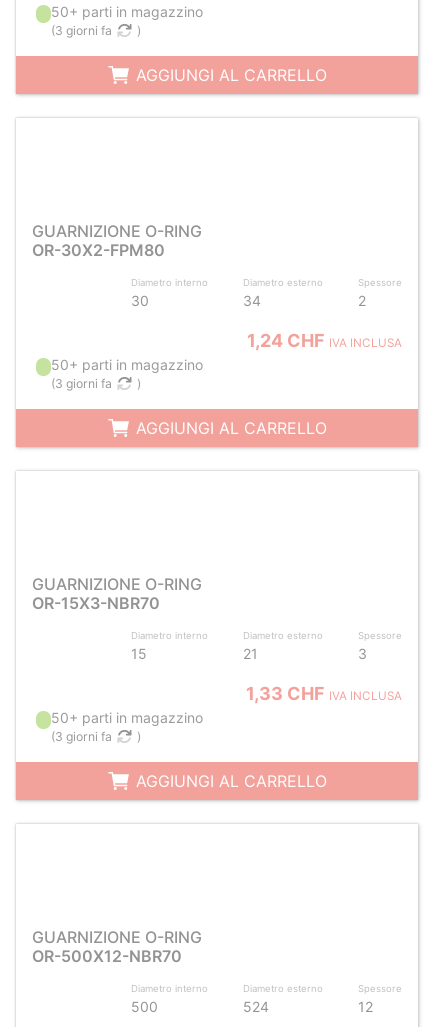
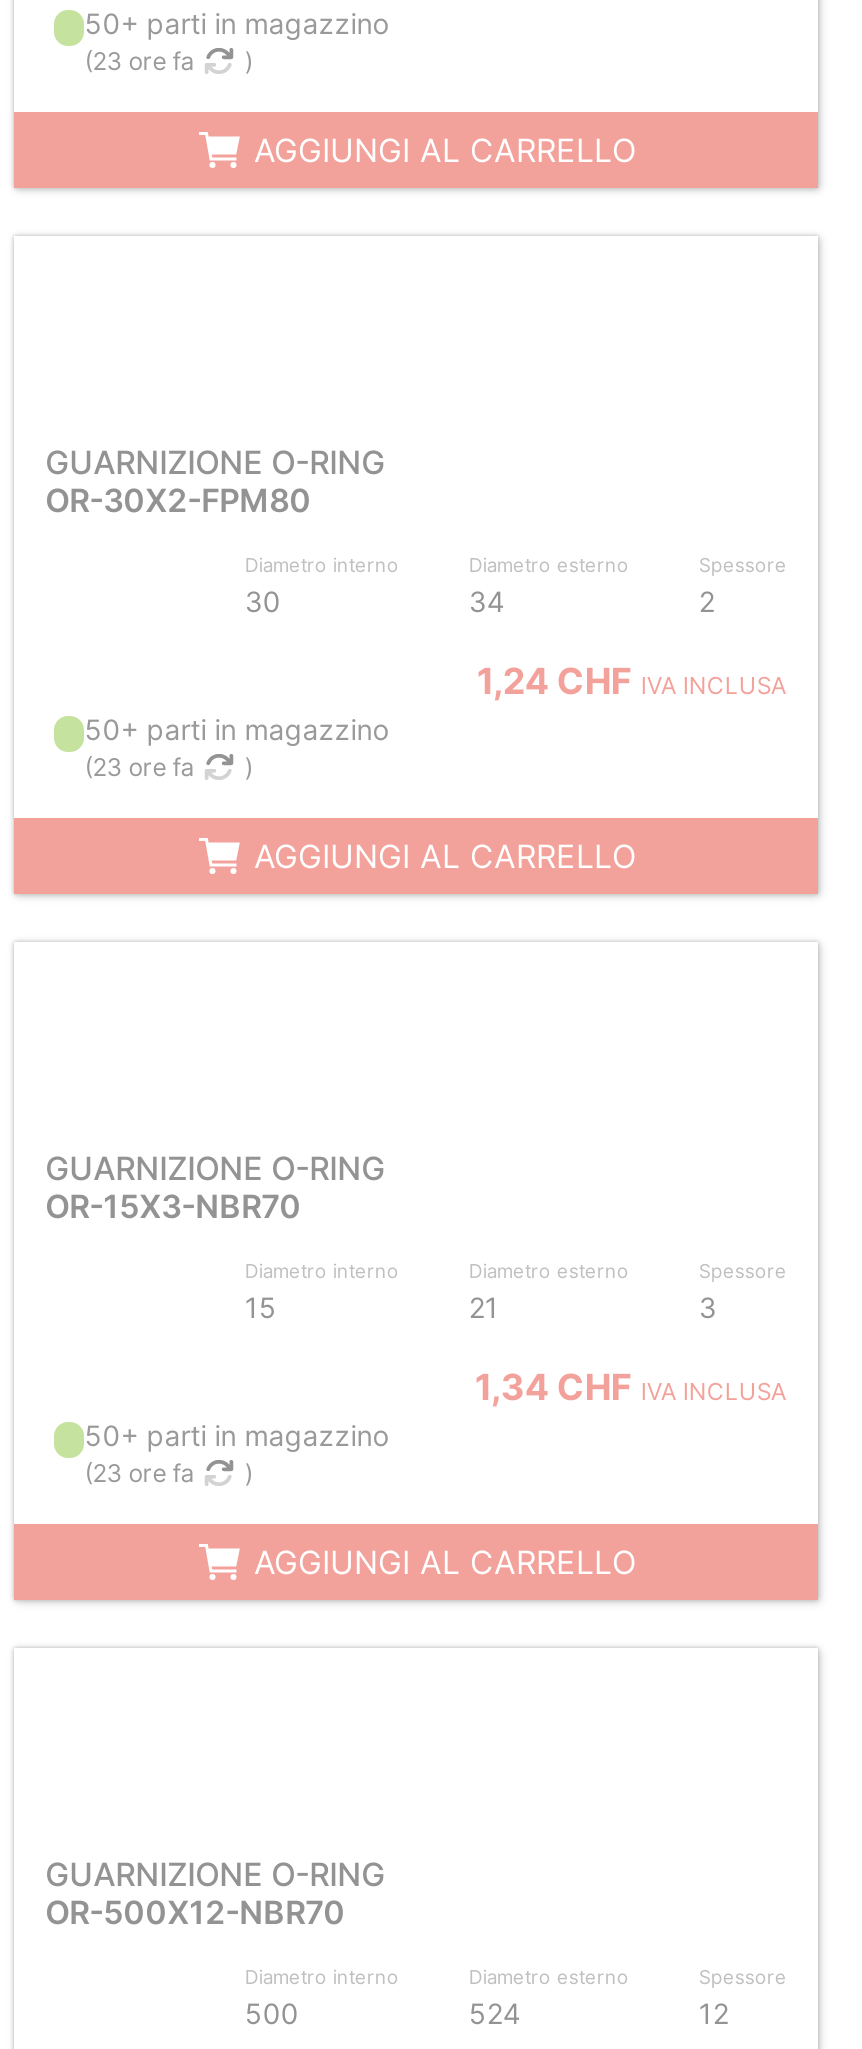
- (3 giorni fa
+ (23 ore fa

- (3 giorni fa
+ (23 ore fa

- 1,33 CHF IVA INCLUSA
+ 1,34 CHF IVA INCLUSA

- (3 giorni fa
+ (23 ore fa
